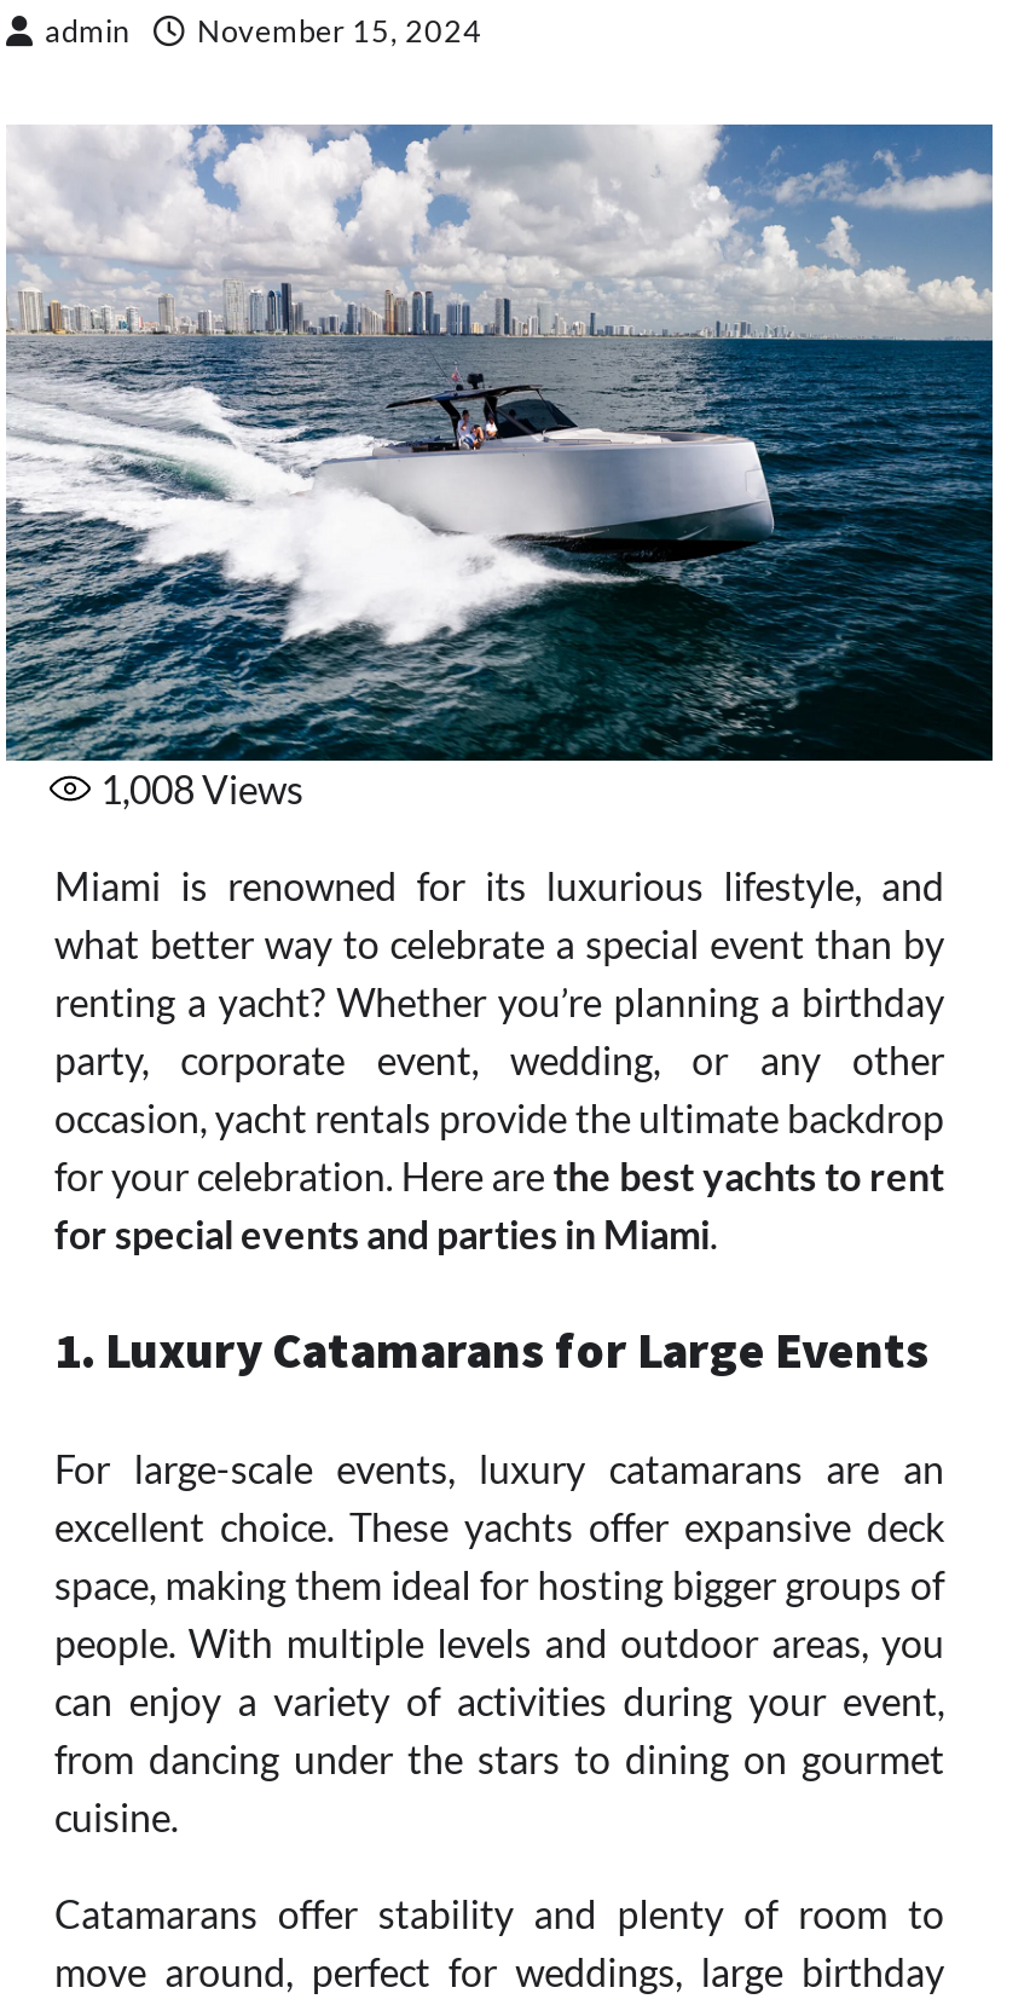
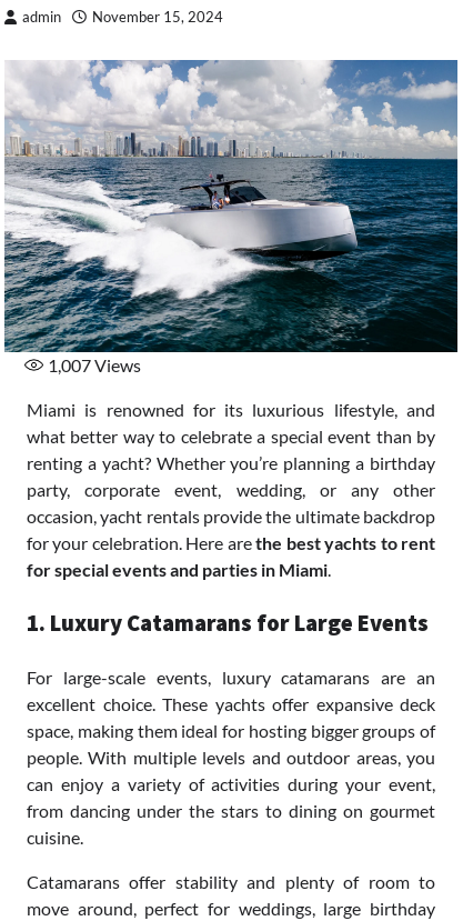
- 1,008 Views
+ 1,007 Views
